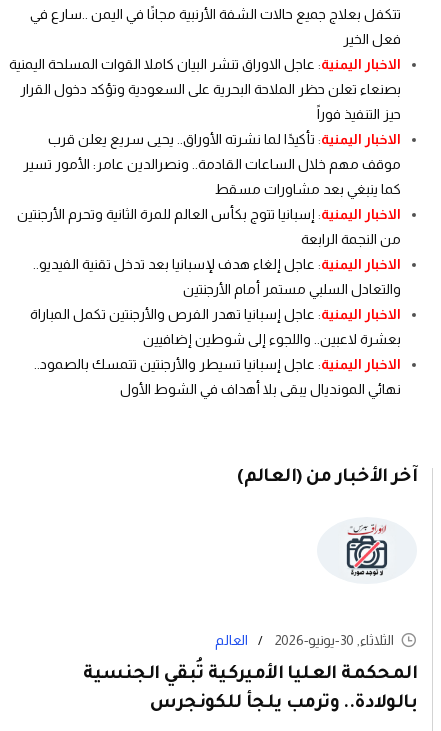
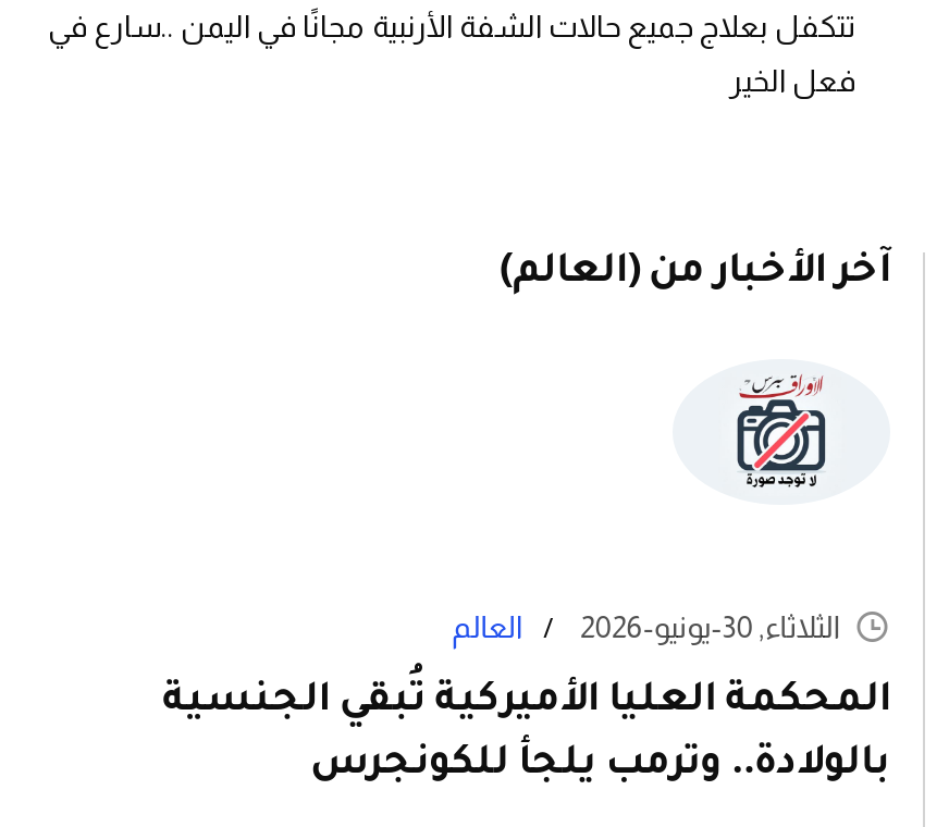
- الاخبار اليمنية: عاجل الاوراق تنشر البيان كاملا القوات المسلحة اليمنية
- بصنعاء تعلن حظر الملاحة البحرية على السعودية وتؤكد دخول القرار
- حيز التنفيذ فوراً
- الاخبار اليمنية: تأكيدًا لما نشرته الأوراق.. يحيى سريع يعلن قرب
- موقف مهم خلال الساعات القادمة.. ونصرالدين عامر: الأمور تسير
- كما ينبغي بعد مشاورات مسقط
- الاخبار اليمنية: إسبانيا تتوج بكأس العالم للمرة الثانية وتحرم الأرجنتين
- من النجمة الرابعة
- الاخبار اليمنية: عاجل إلغاء هدف لإسبانيا بعد تدخل تقنية الفيديو..
- والتعادل السلبي مستمر أمام الأرجنتين
- الاخبار اليمنية: عاجل إسبانيا تهدر الفرص والأرجنتين تكمل المباراة
- بعشرة لاعبين.. واللجوء إلى شوطين إضافيين
- الاخبار اليمنية: عاجل إسبانيا تسيطر والأرجنتين تتمسك بالصمود..
- نهائي المونديال يبقى بلا أهداف في الشوط الأول
